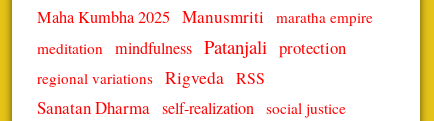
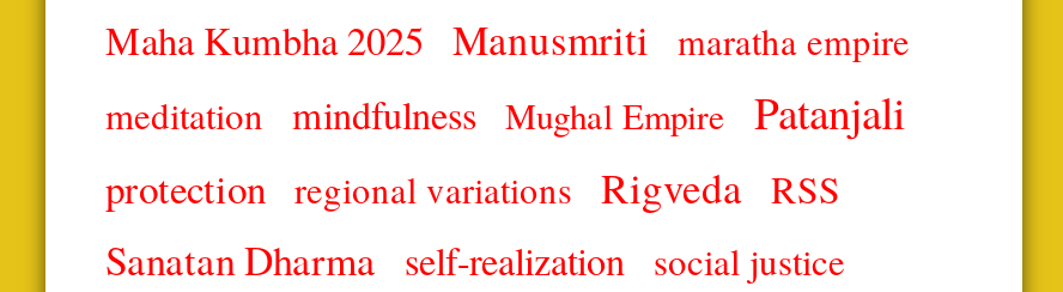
- meditation mindfulness Patanjali protection
- regional variations Rigveda RSS
+ meditation mindfulness
+ Mughal Empire
+ Patanjali
+ protection regional variations Rigveda RSS
